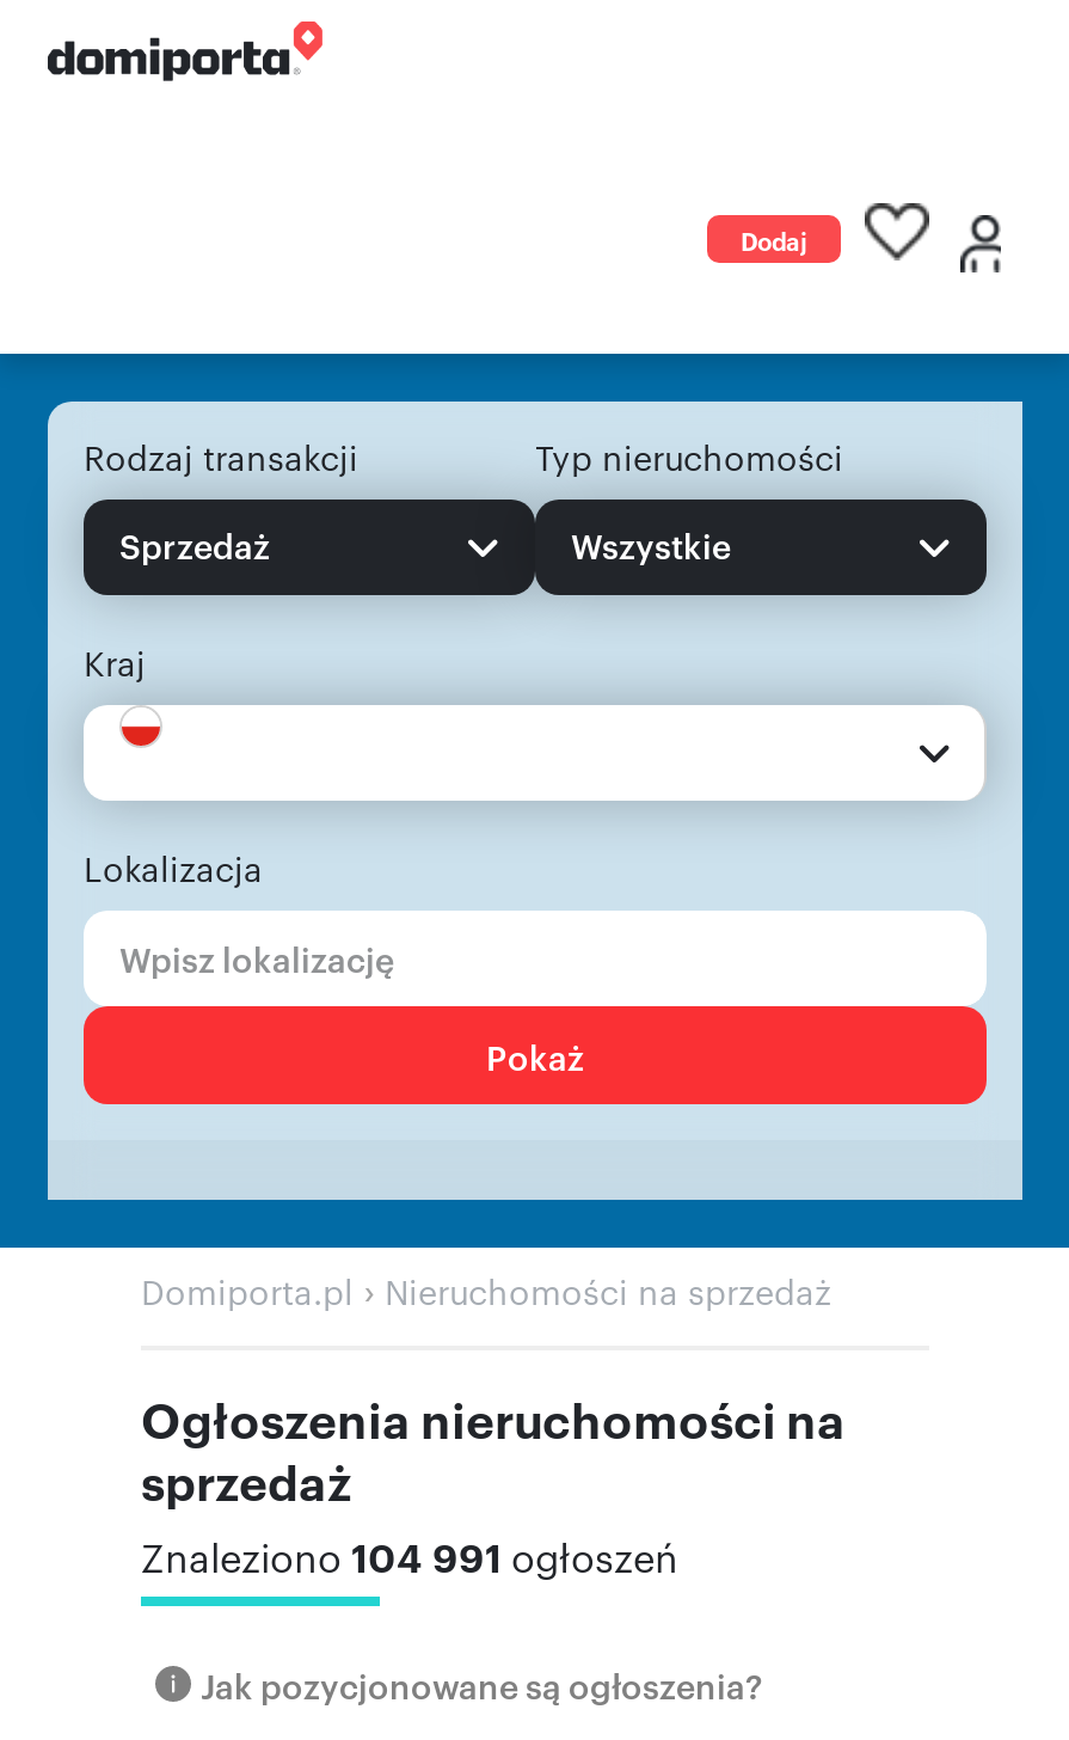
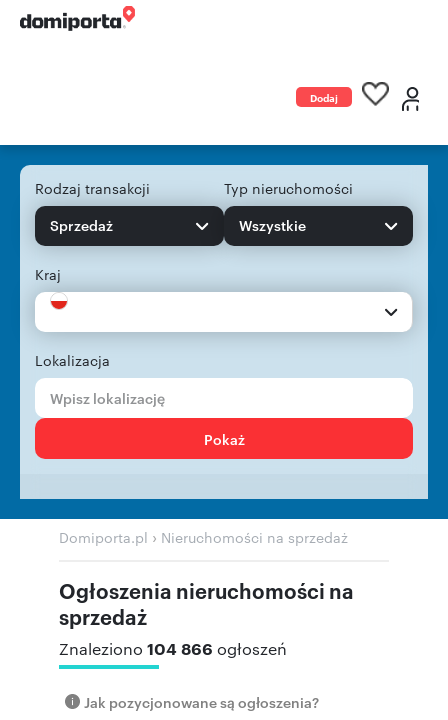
- Znaleziono 104 991 ogłoszeń
+ Znaleziono 104 866 ogłoszeń
